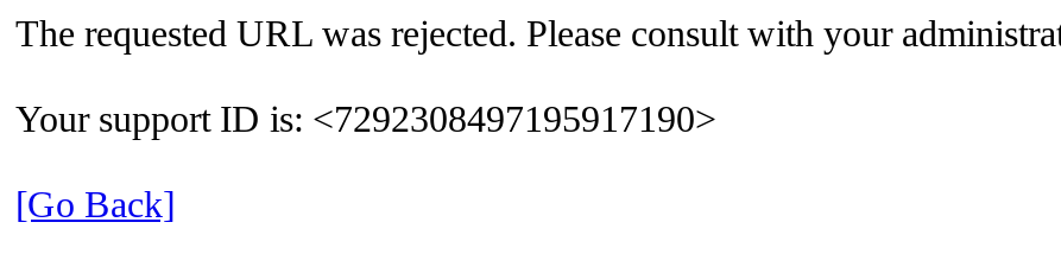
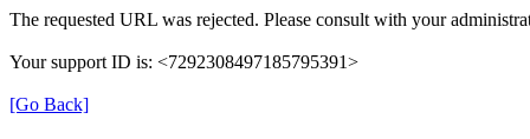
- Your support ID is: <7292308497195917190>
+ Your support ID is: <7292308497185795391>
